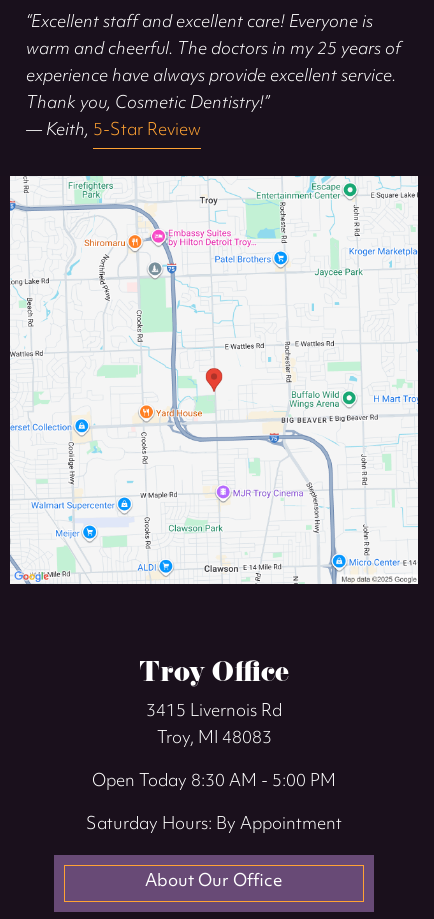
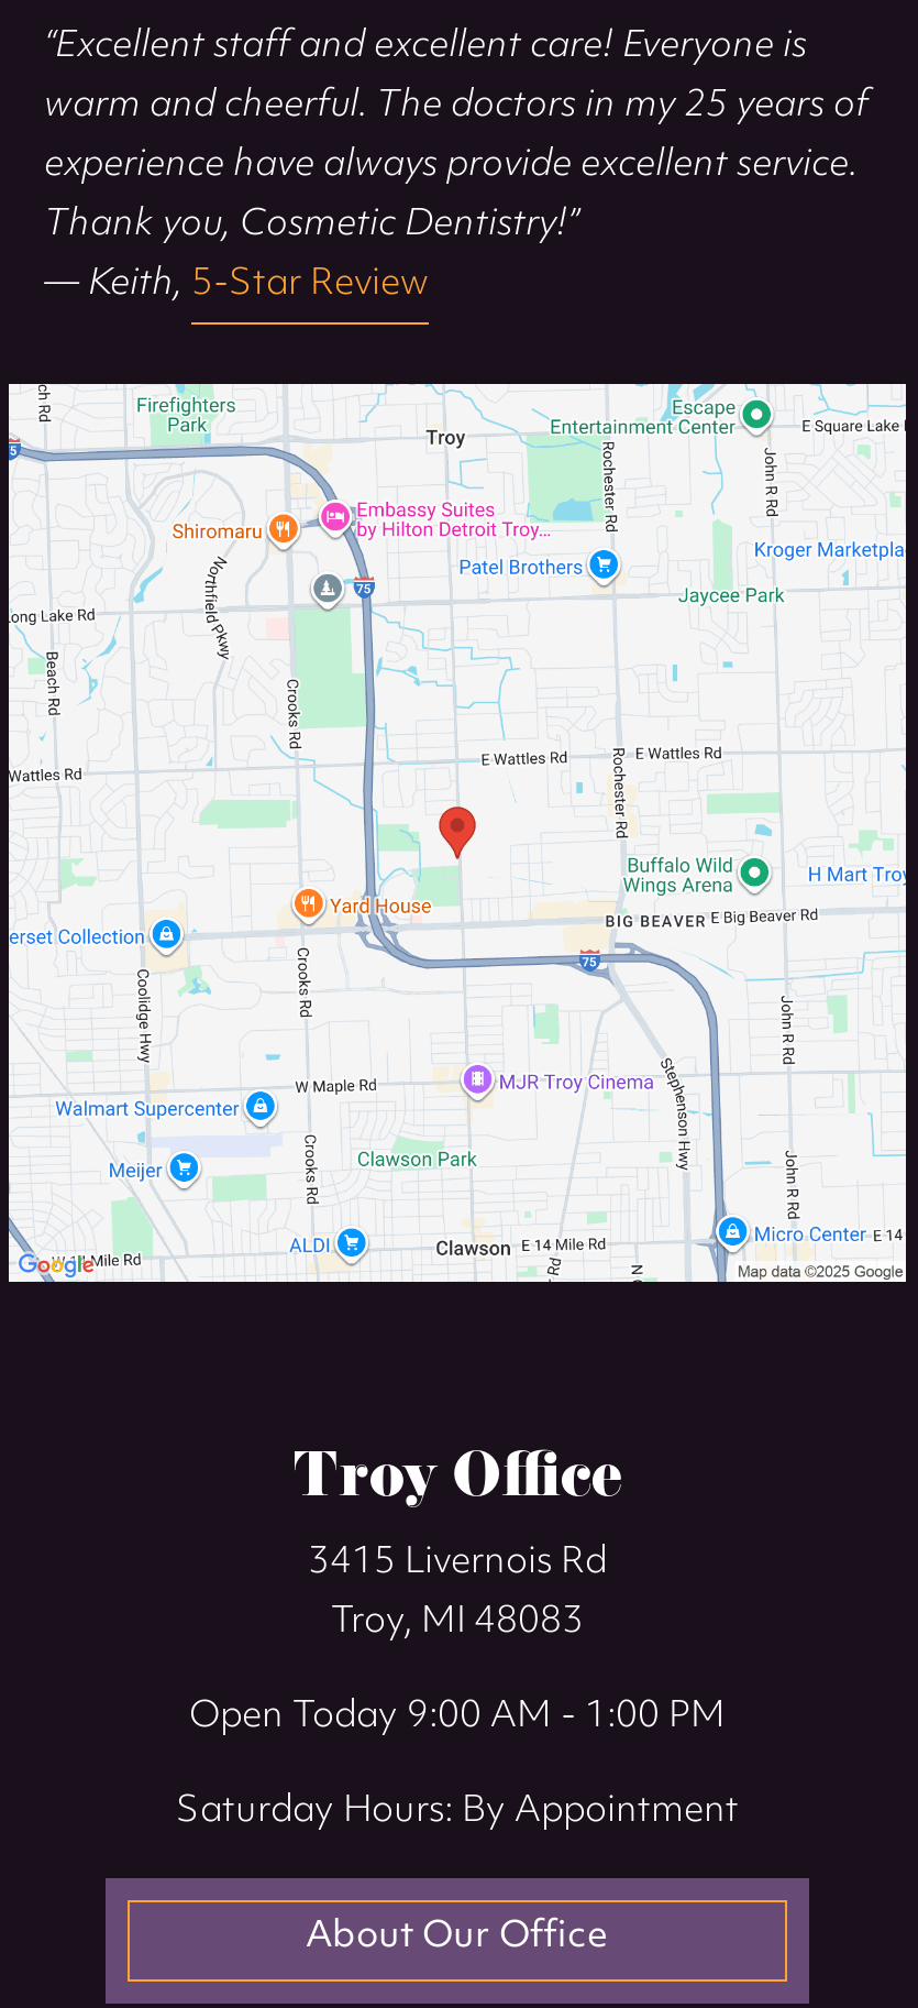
- Open Today 8:30 AM - 5:00 PM
+ Open Today 9:00 AM - 1:00 PM
